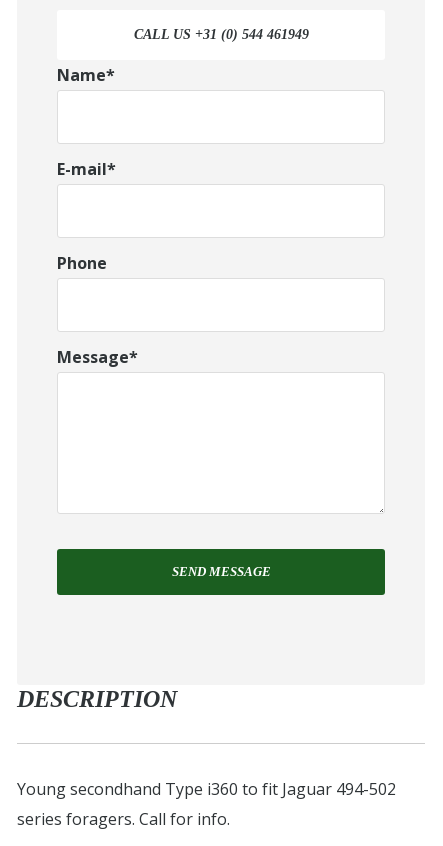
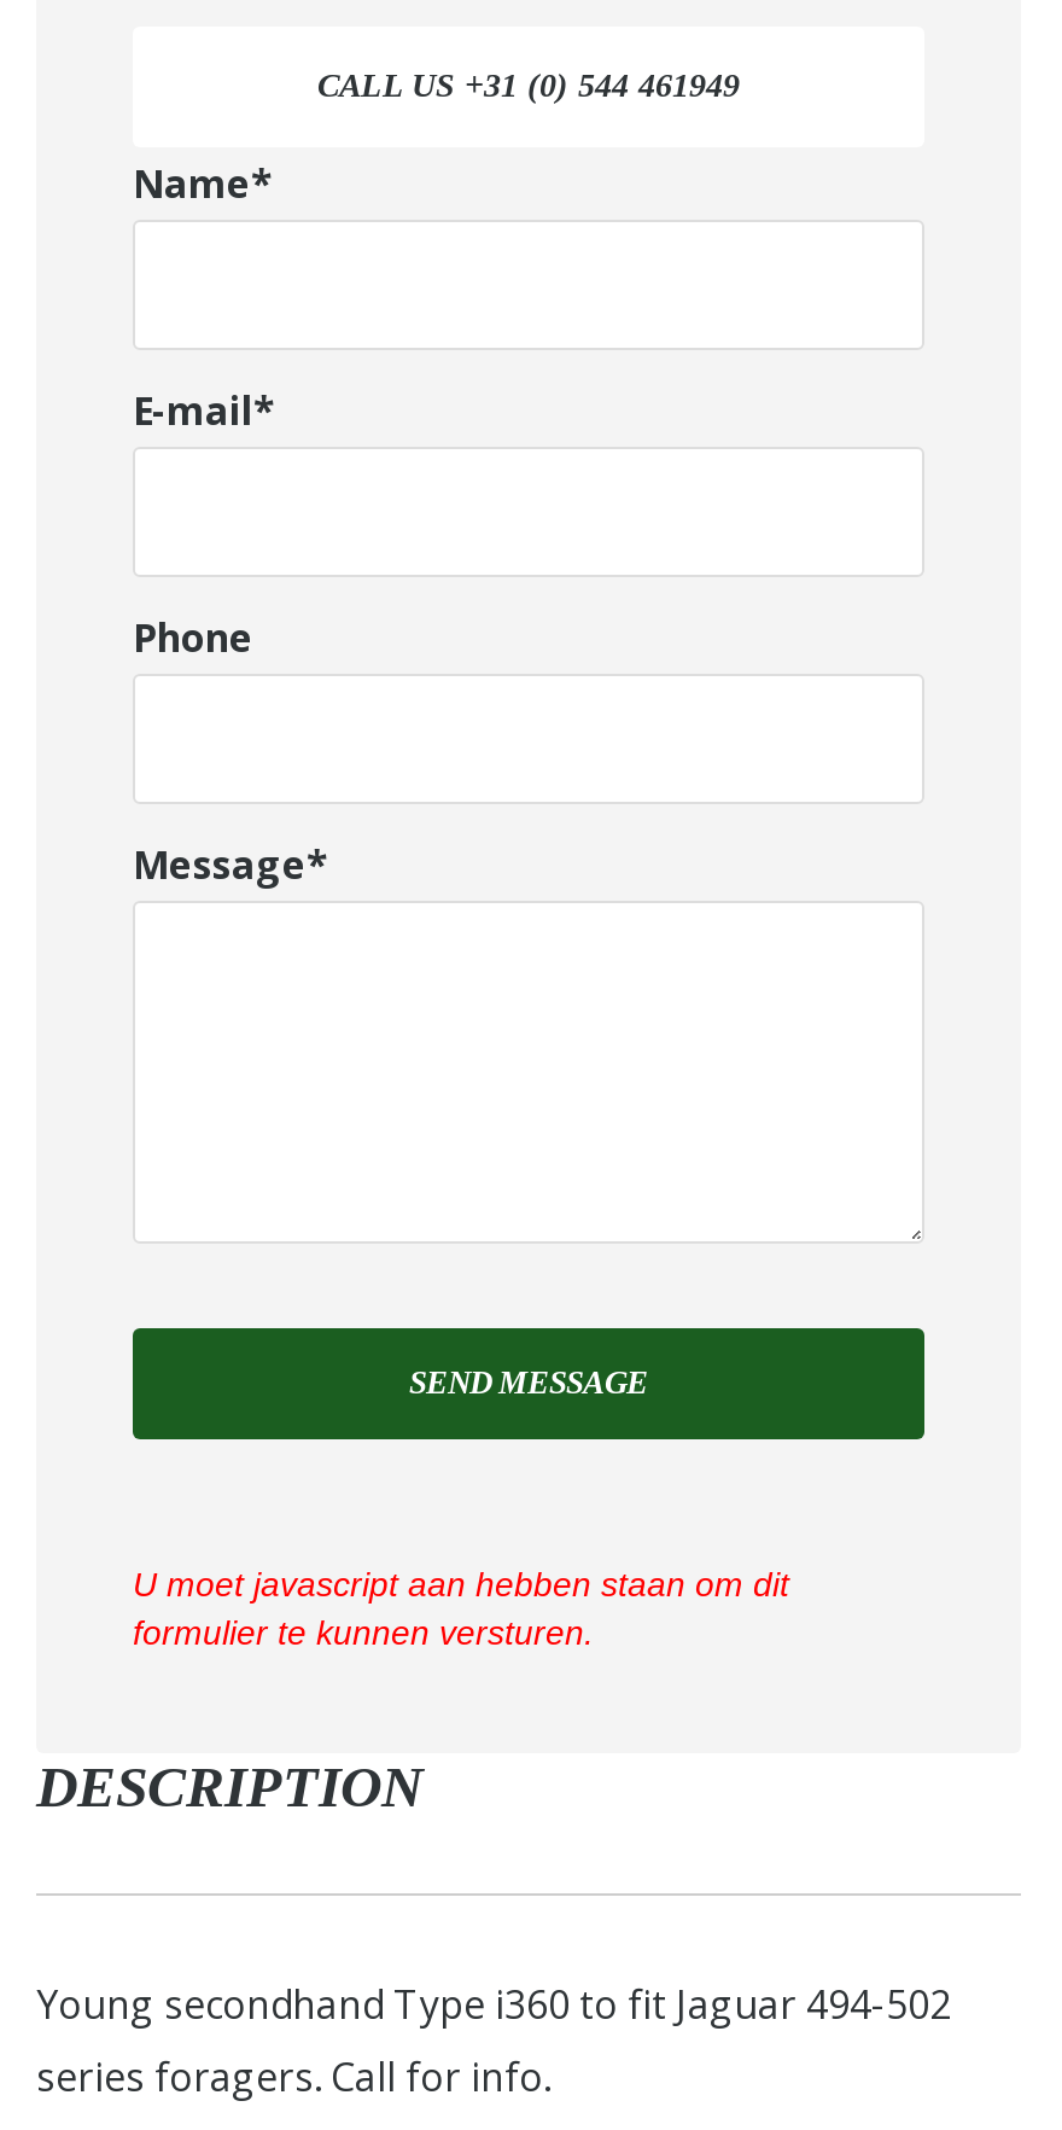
+ U moet javascript aan hebben staan om dit
+ formulier te kunnen versturen.
